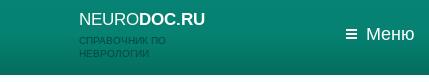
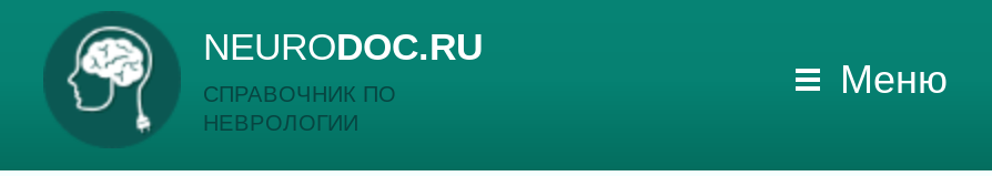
+ [image]
